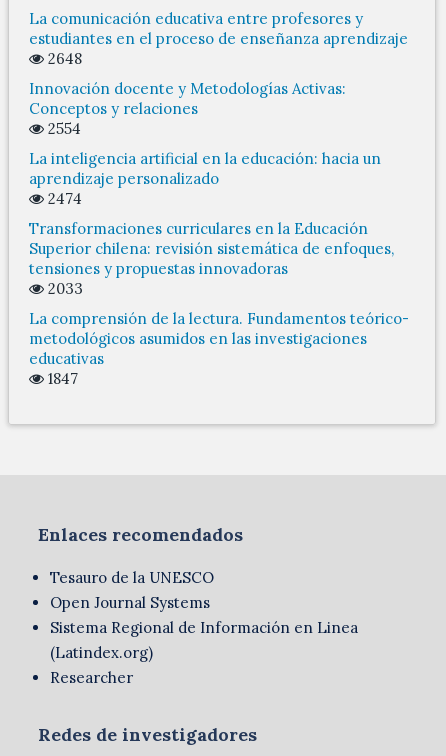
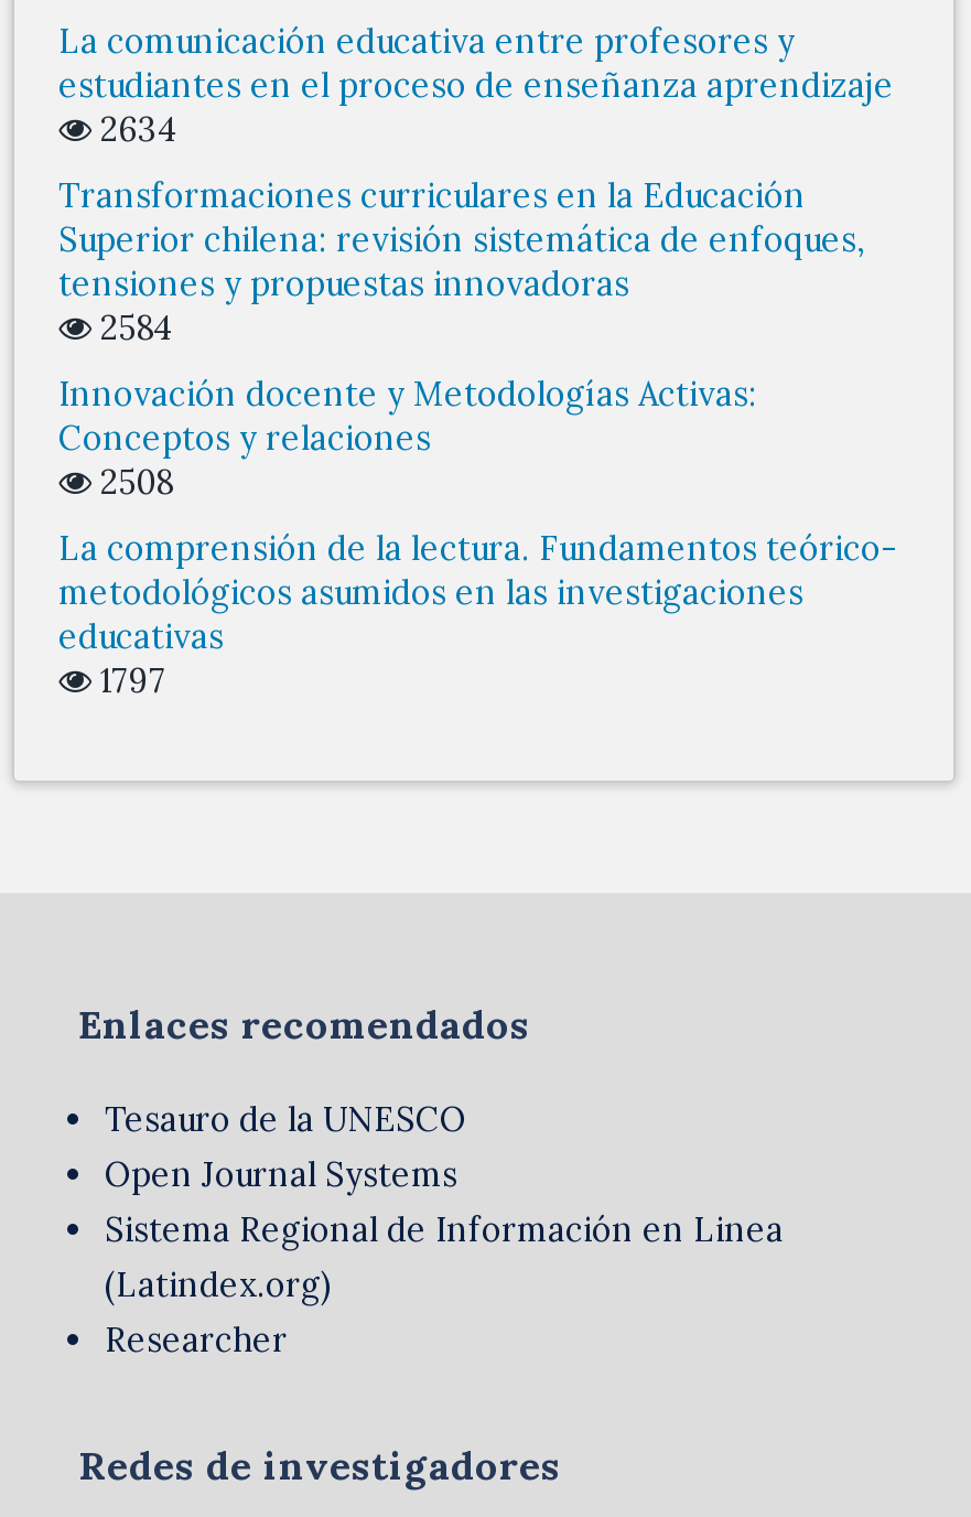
- 2648
- 2554
- La inteligencia artificial en la educación: hacia un
- aprendizaje personalizado
- 2474
+ 2634

moved down: Innovación docente y Metodologías Activas: | Conceptos y relaciones

moved up: Transformaciones curriculares en la Educación | Superior chilena: revisión sistemática de enfoques, | tensiones y propuestas innovadoras

- 2033
+ 2584
+ 2508

- 1847
+ 1797
